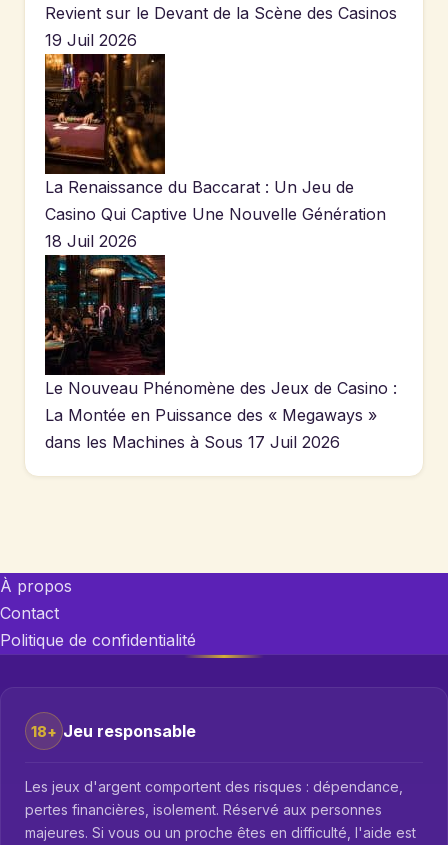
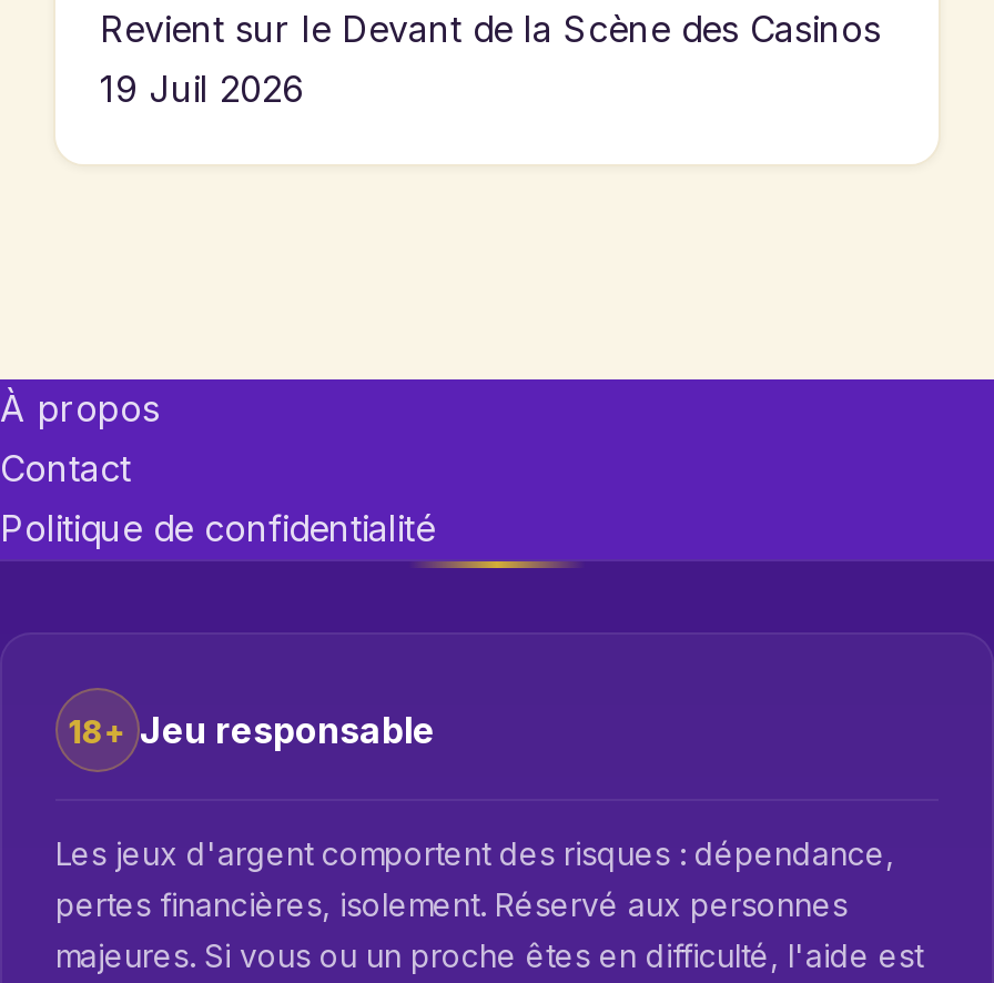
- [image]
- La Renaissance du Baccarat : Un Jeu de
- Casino Qui Captive Une Nouvelle Génération
- 18 Juil 2026

- [image]
- Le Nouveau Phénomène des Jeux de Casino :
- La Montée en Puissance des « Megaways »
- dans les Machines à Sous 17 Juil 2026
